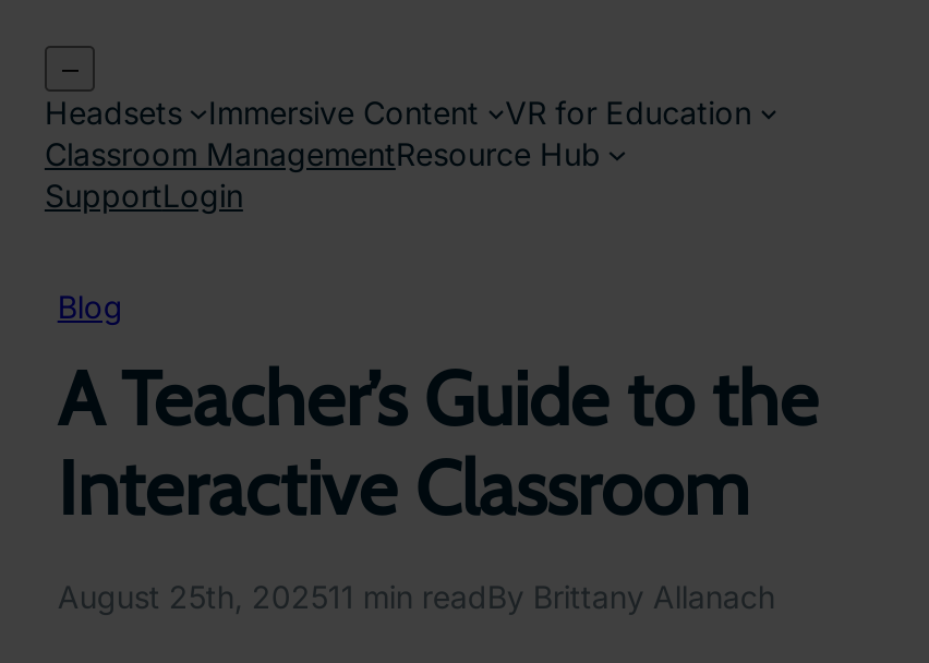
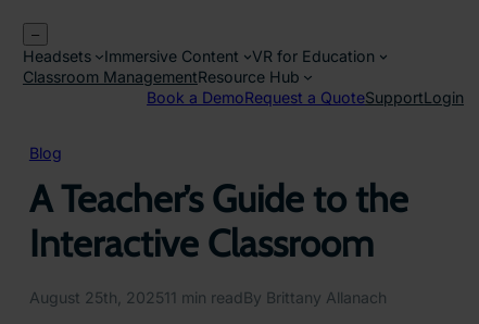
- Support Login
+ Book a DemoRequest a QuoteSupport Login
